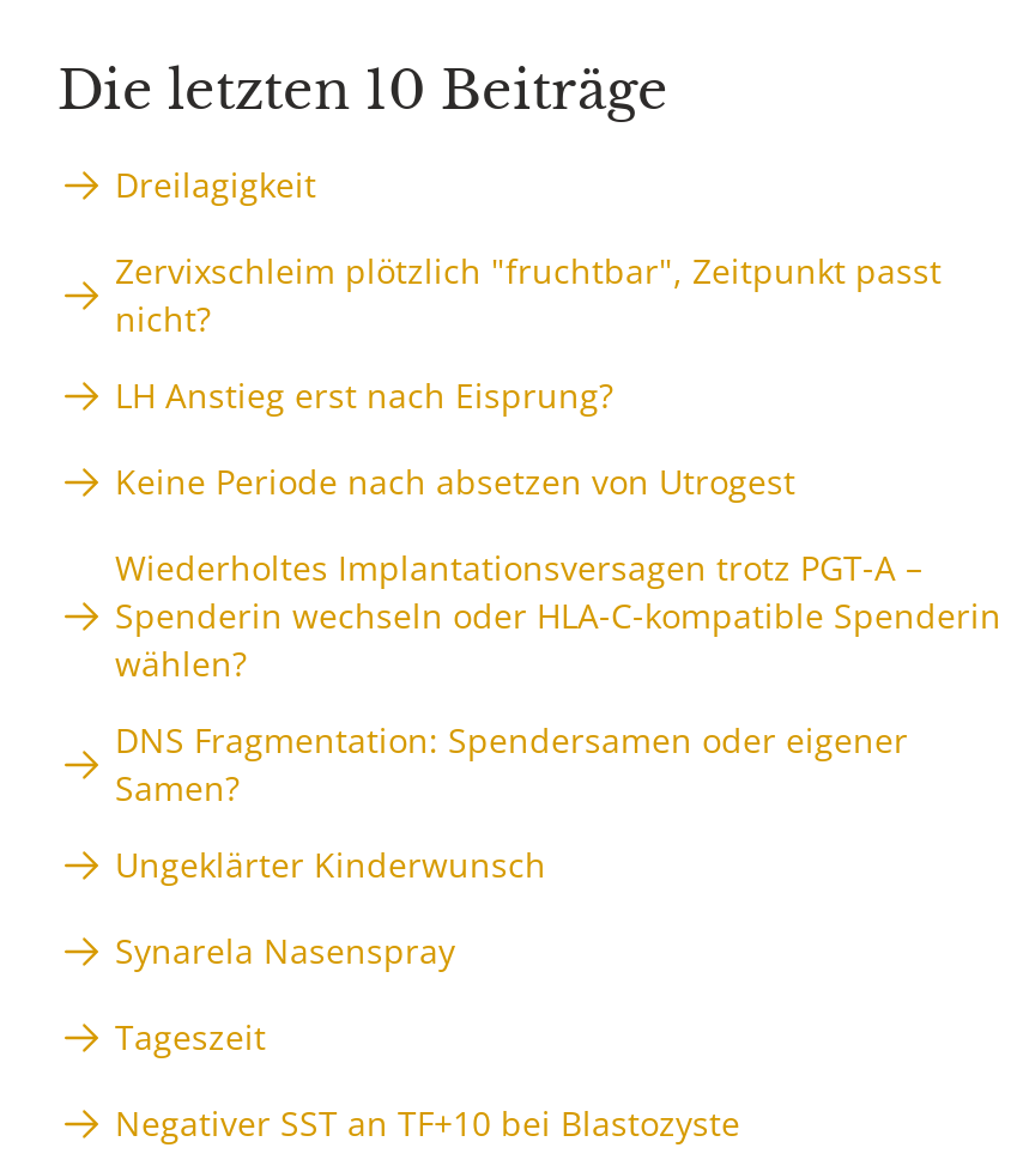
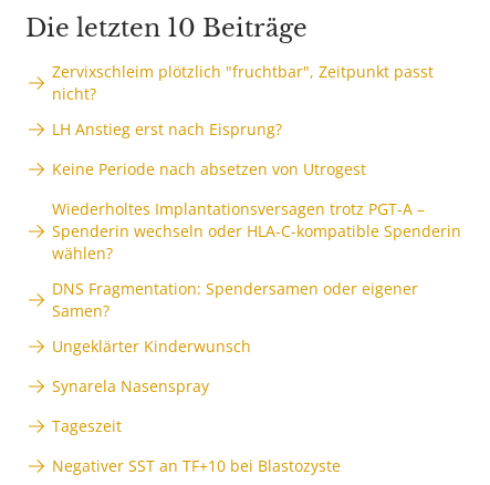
- Dreilagigkeit
